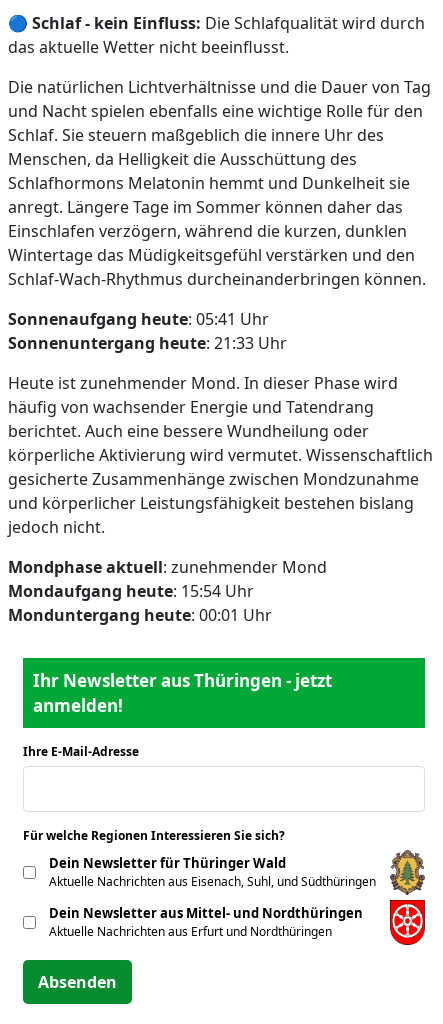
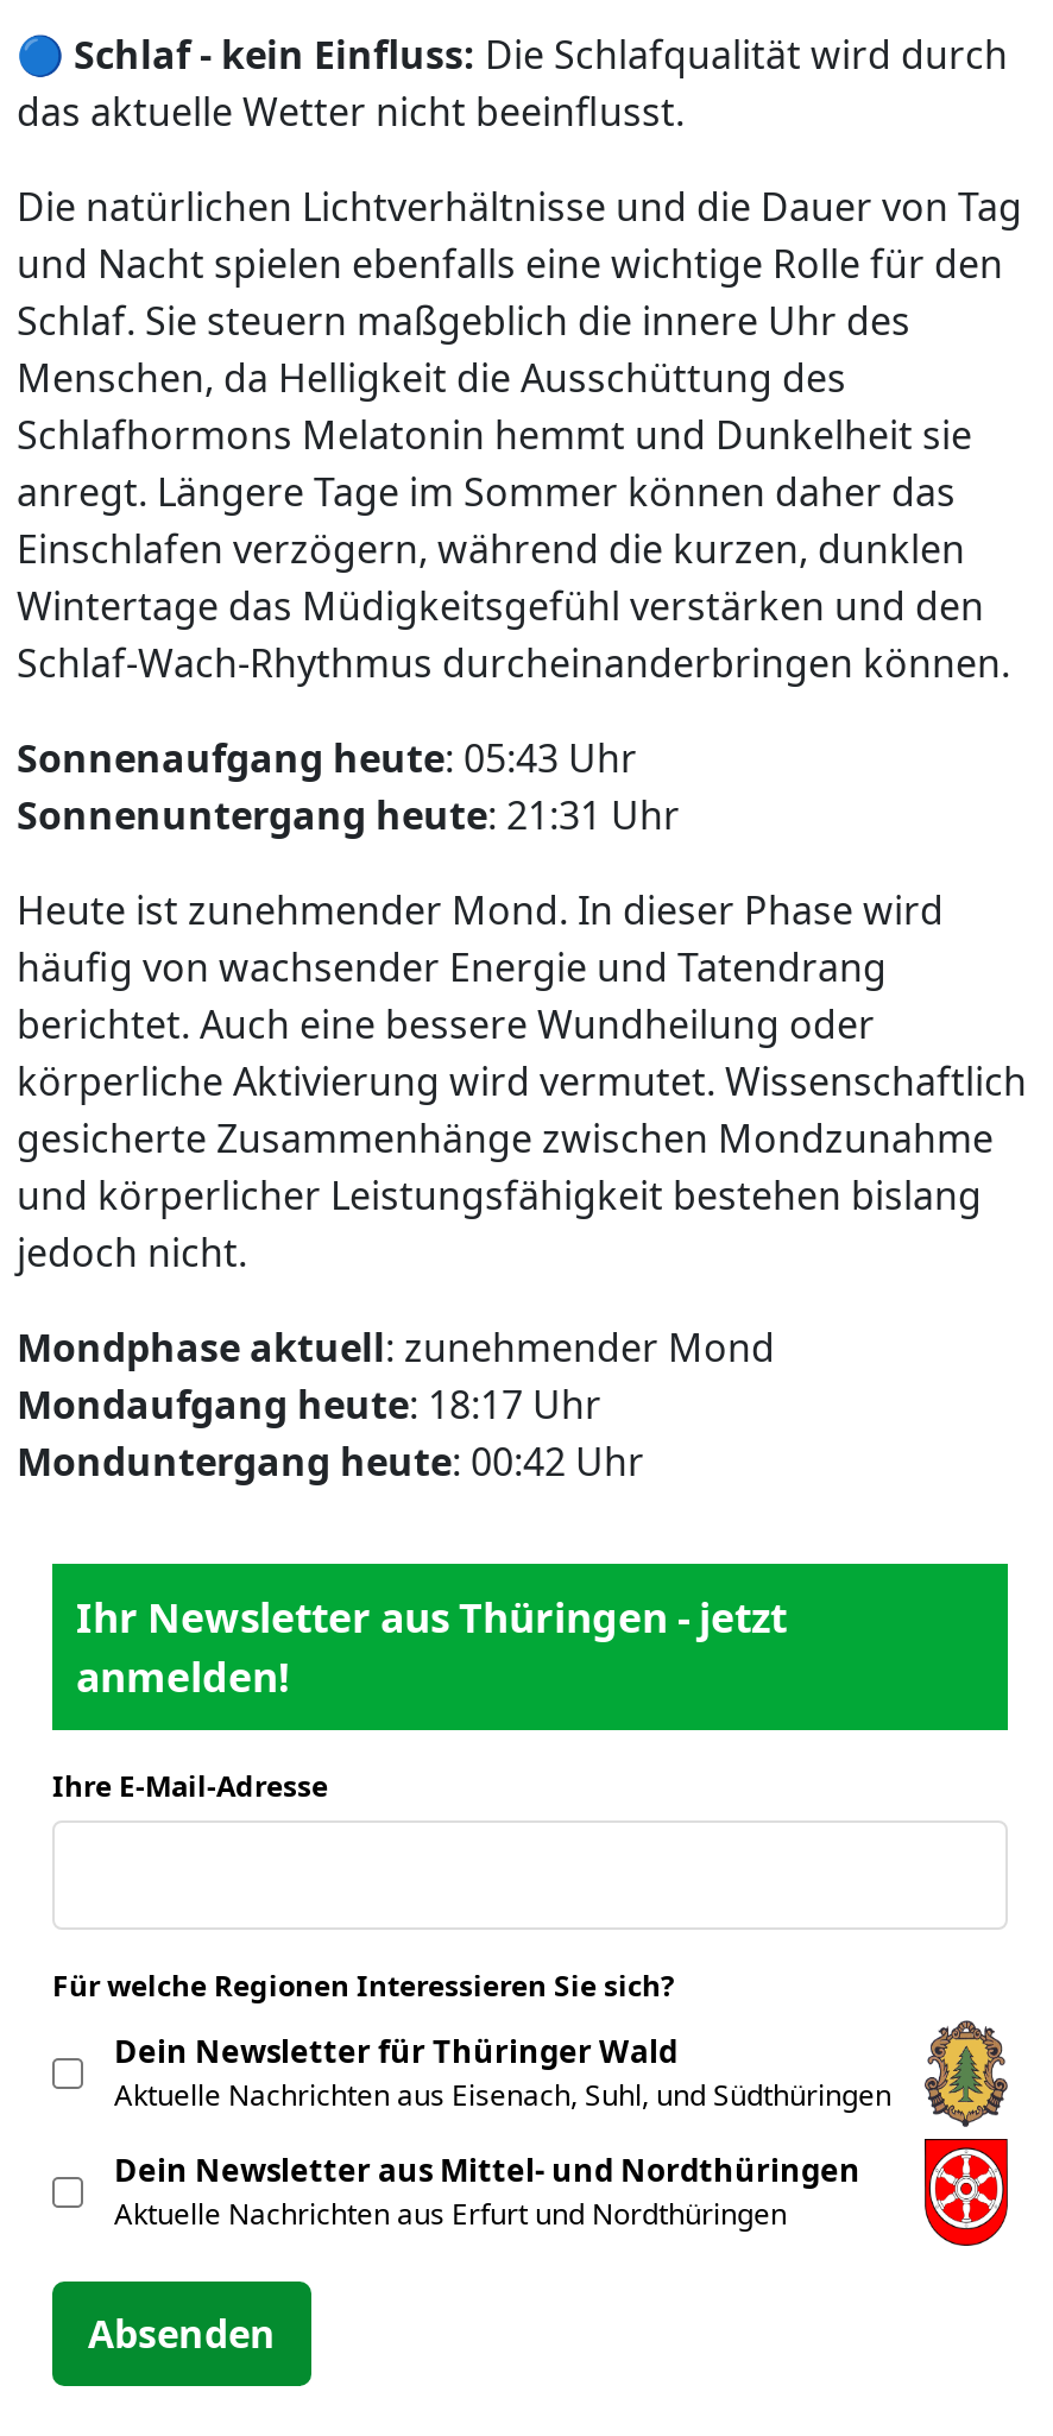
- Sonnenaufgang heute: 05:41 Uhr
+ Sonnenaufgang heute: 05:43 Uhr

- Sonnenuntergang heute: 21:33 Uhr
+ Sonnenuntergang heute: 21:31 Uhr

- Mondaufgang heute: 15:54 Uhr
+ Mondaufgang heute: 18:17 Uhr

- Monduntergang heute: 00:01 Uhr
+ Monduntergang heute: 00:42 Uhr
